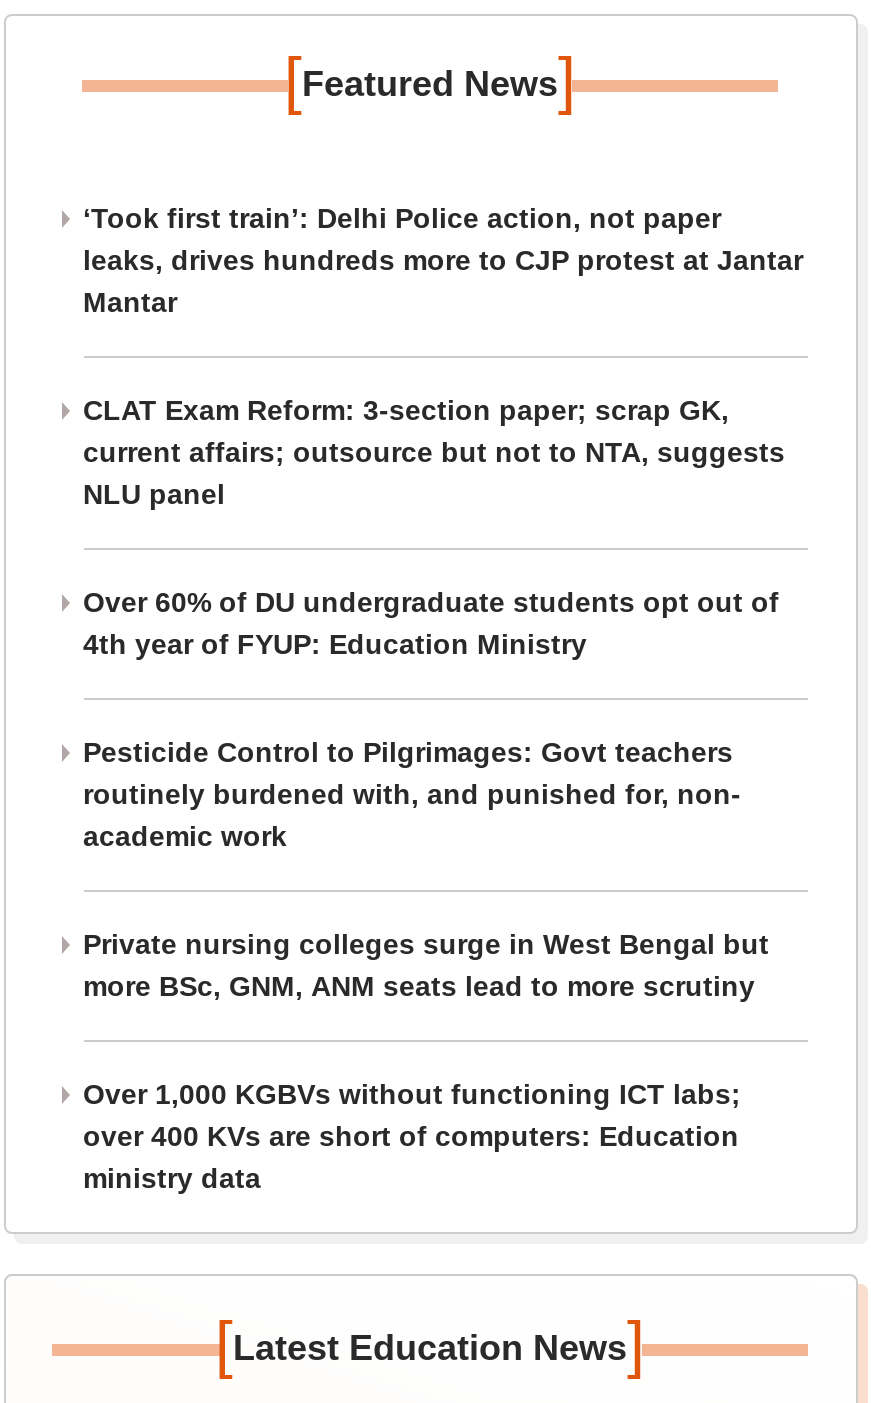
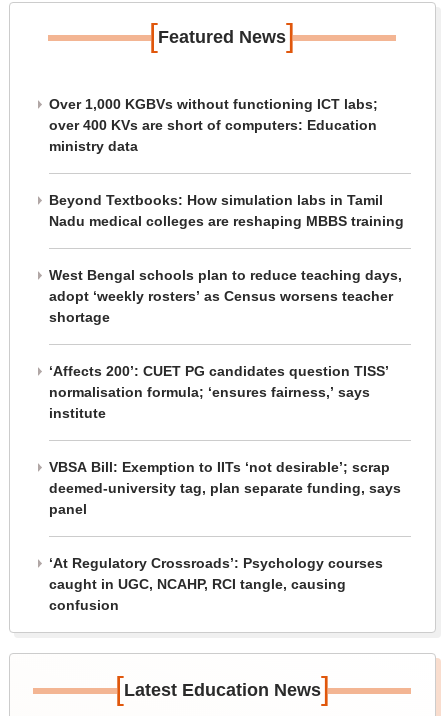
- ‘Took first train’: Delhi Police action, not paper
- leaks, drives hundreds more to CJP protest at Jantar
- Mantar
- CLAT Exam Reform: 3-section paper; scrap GK,
- current affairs; outsource but not to NTA, suggests
- NLU panel
- Over 60% of DU undergraduate students opt out of
- 4th year of FYUP: Education Ministry
- Pesticide Control to Pilgrimages: Govt teachers
- routinely burdened with, and punished for, non-
- academic work
- Private nursing colleges surge in West Bengal but
- more BSc, GNM, ANM seats lead to more scrutiny

moved up: Over 1,000 KGBVs without functioning ICT labs; | over 400 KVs are short of computers: Education | ministry data

+ Beyond Textbooks: How simulation labs in Tamil
+ Nadu medical colleges are reshaping MBBS training
+ West Bengal schools plan to reduce teaching days,
+ adopt ‘weekly rosters’ as Census worsens teacher
+ shortage
+ ‘Affects 200’: CUET PG candidates question TISS’
+ normalisation formula; ‘ensures fairness,’ says
+ institute
+ VBSA Bill: Exemption to IITs ‘not desirable’; scrap
+ deemed-university tag, plan separate funding, says
+ panel
+ ‘At Regulatory Crossroads’: Psychology courses
+ caught in UGC, NCAHP, RCI tangle, causing
+ confusion
